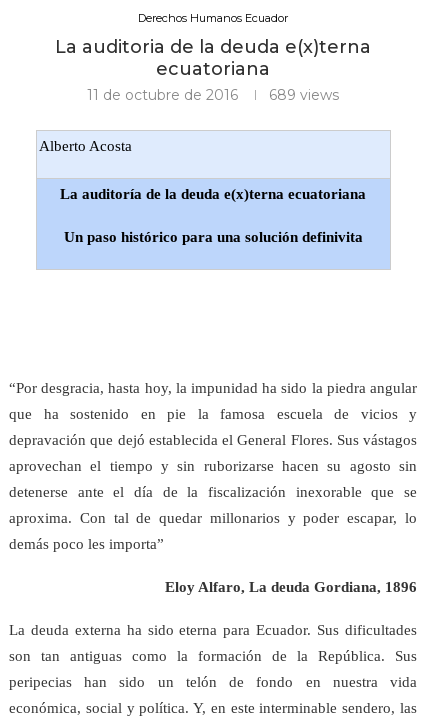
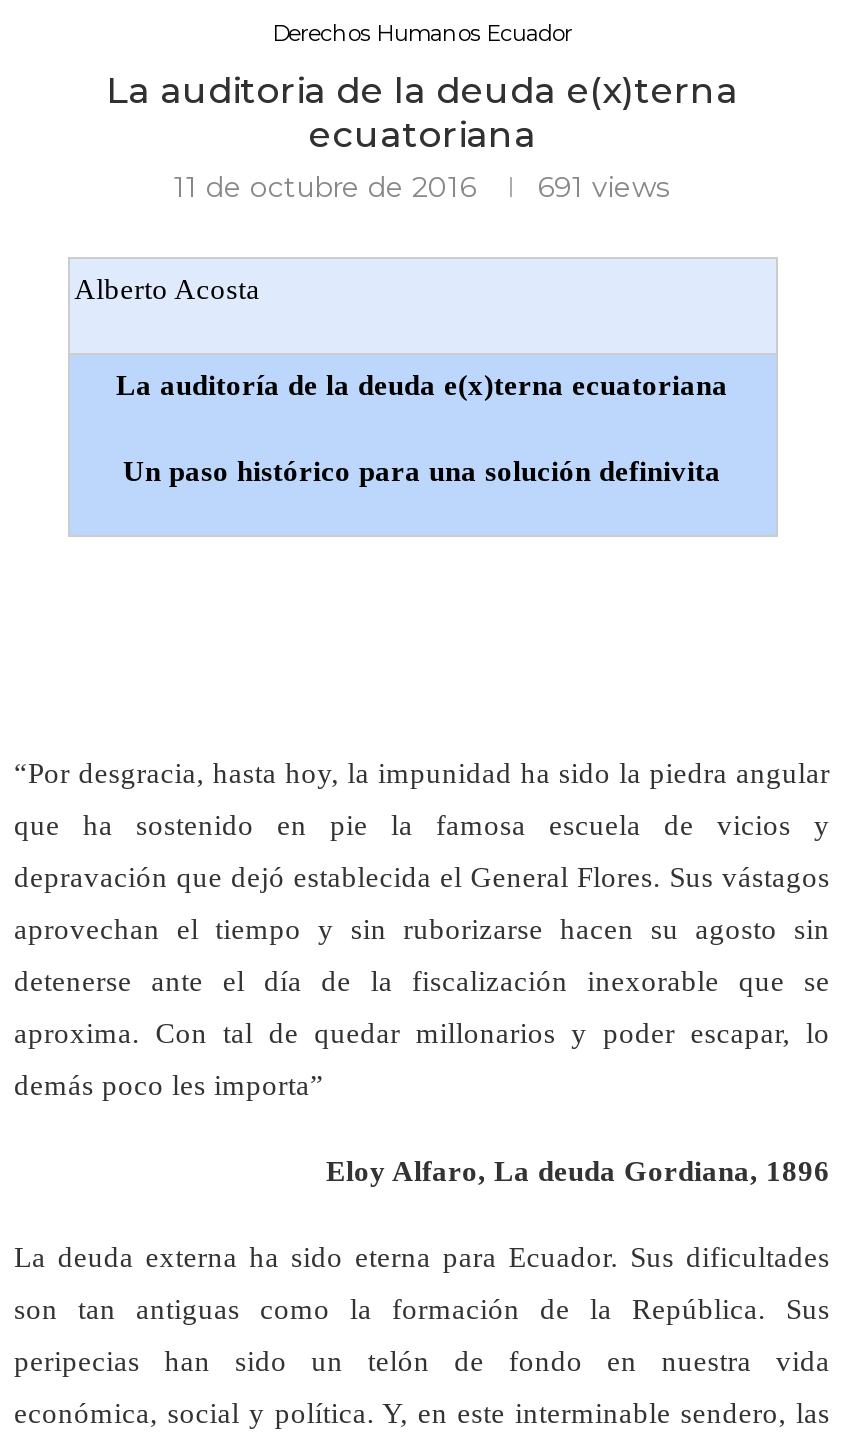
- 11 de octubre de 2016 689 views
+ 11 de octubre de 2016 691 views
